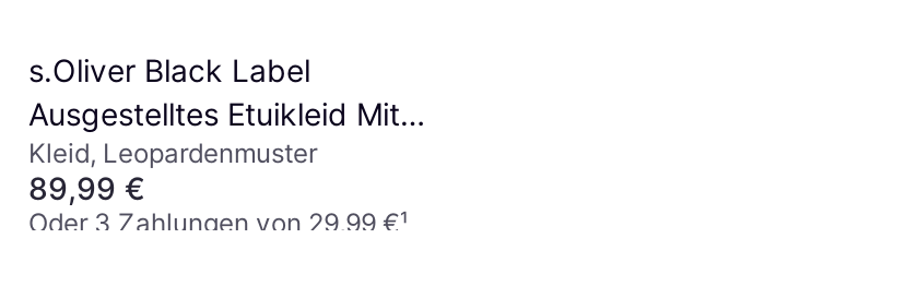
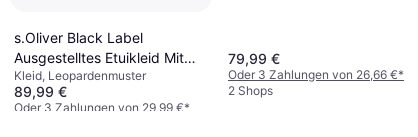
+ 79,99 €
+ Oder 3 Zahlungen von 26,66 €*
+ 2 Shops

- Oder 3 Zahlungen von 29,99 €¹
+ Oder 3 Zahlungen von 29,99 €*
